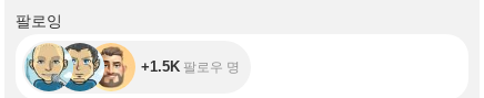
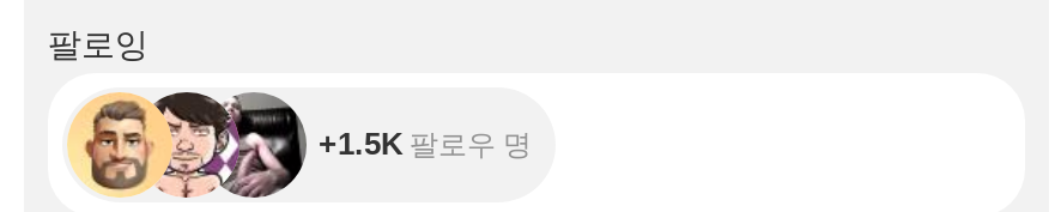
- [image]
+ [image]
